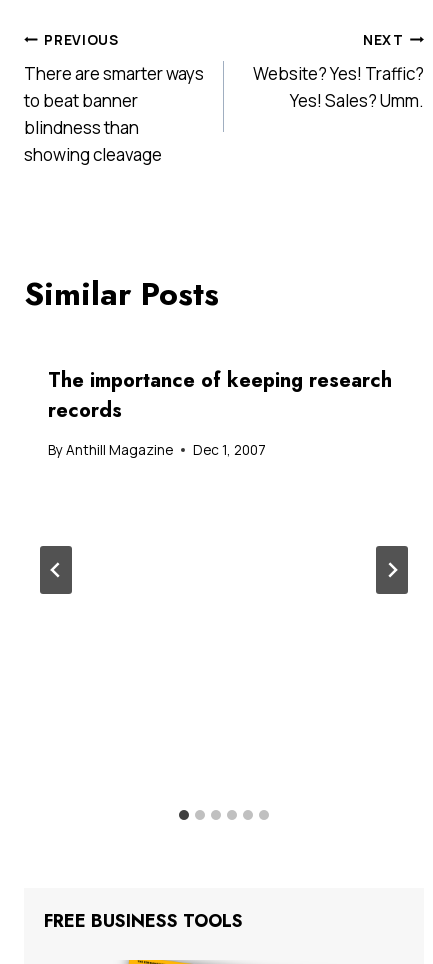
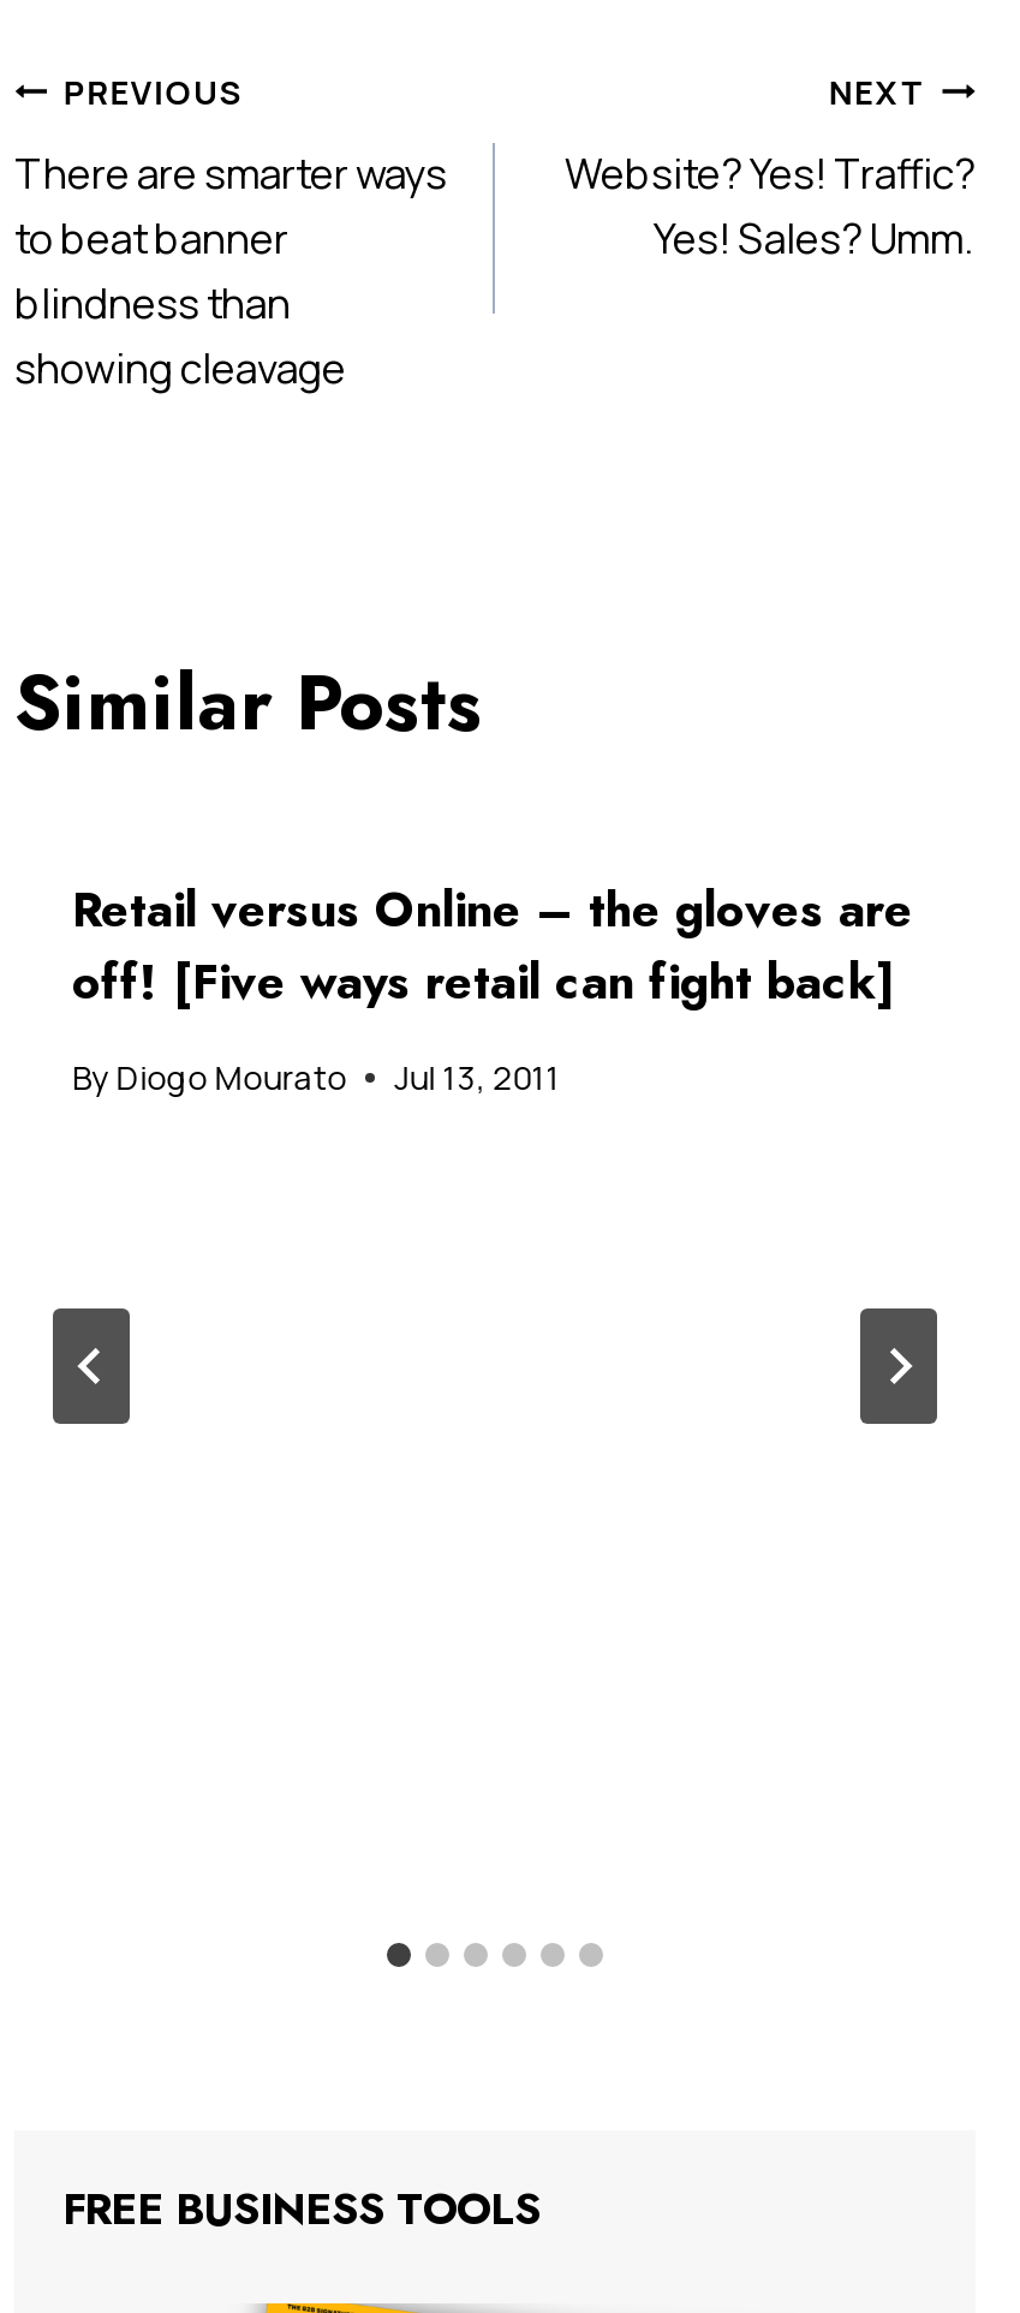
- The importance of keeping research
- records
+ Retail versus Online – the gloves are
+ off! [Five ways retail can fight back]

- By Anthill Magazine
- Dec 1, 2007
+ By Diogo Mourato
+ Jul 13, 2011
